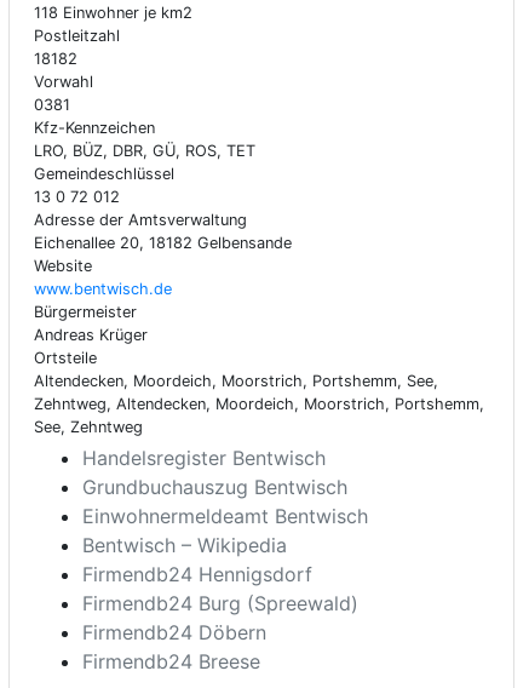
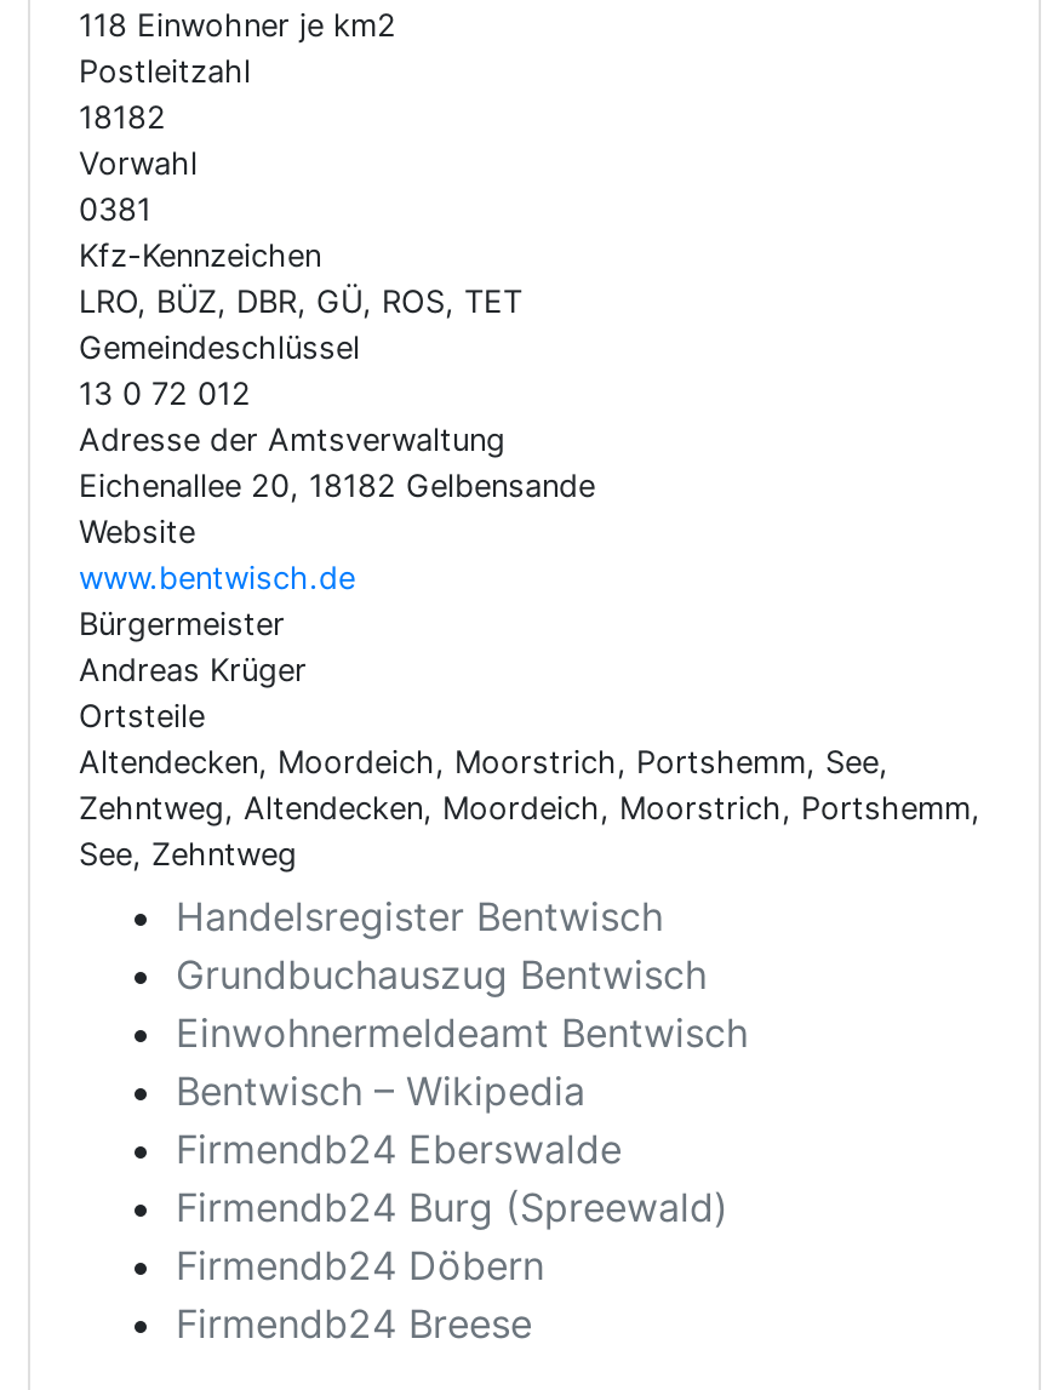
- Firmendb24 Hennigsdorf
+ Firmendb24 Eberswalde
